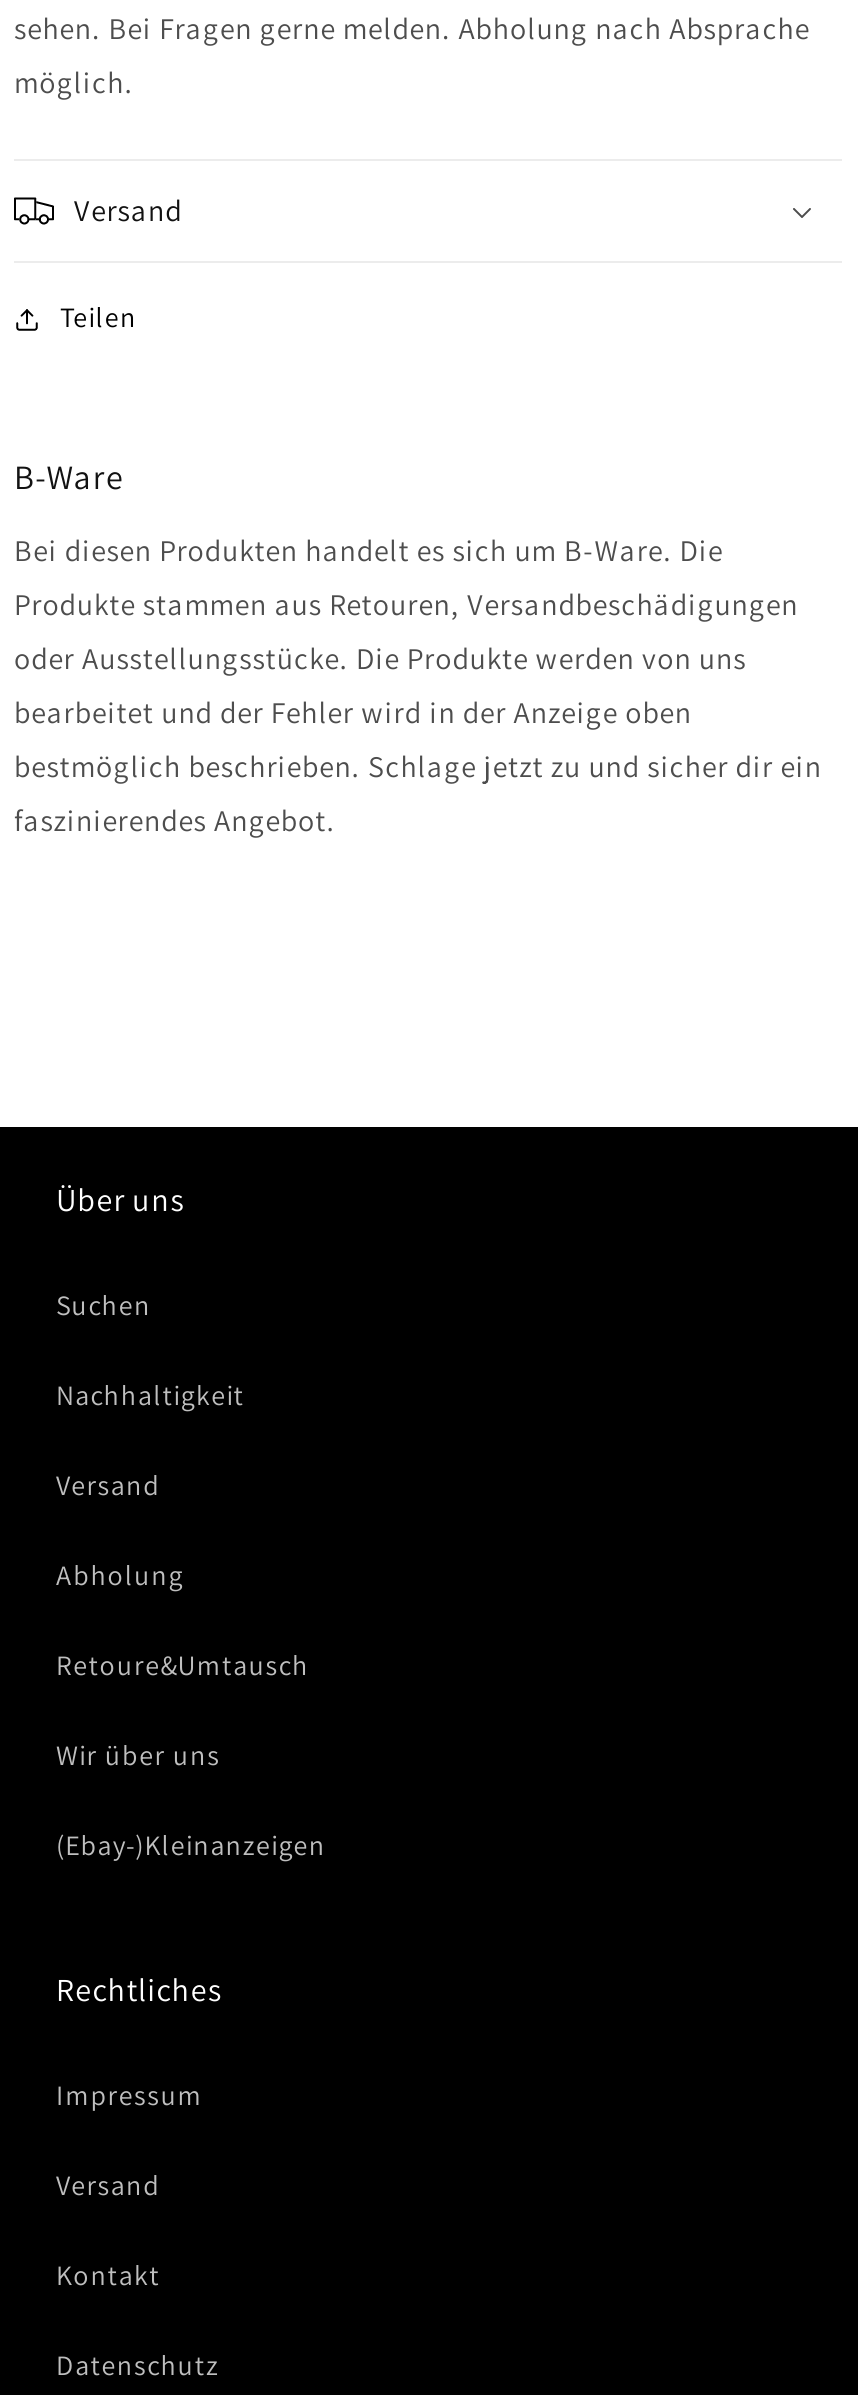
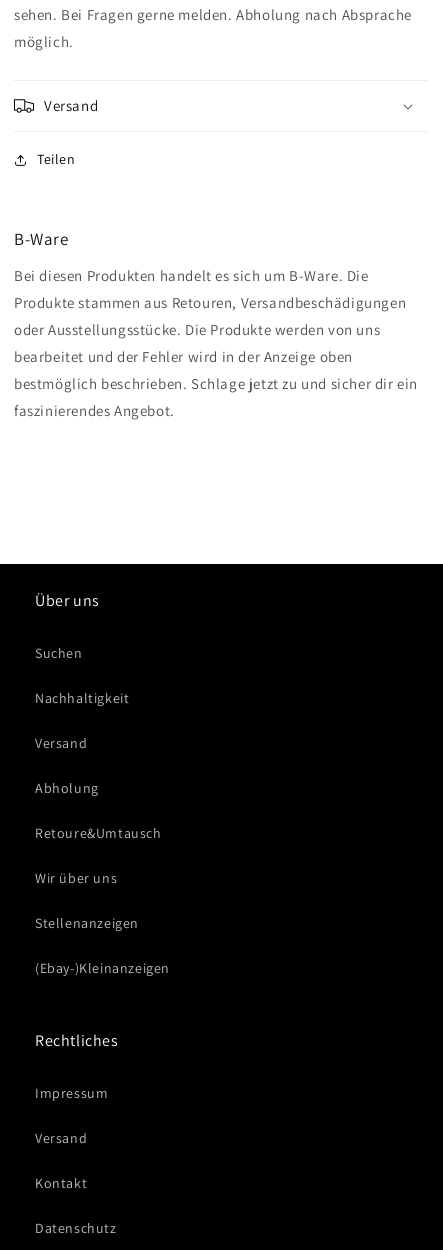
+ Stellenanzeigen
